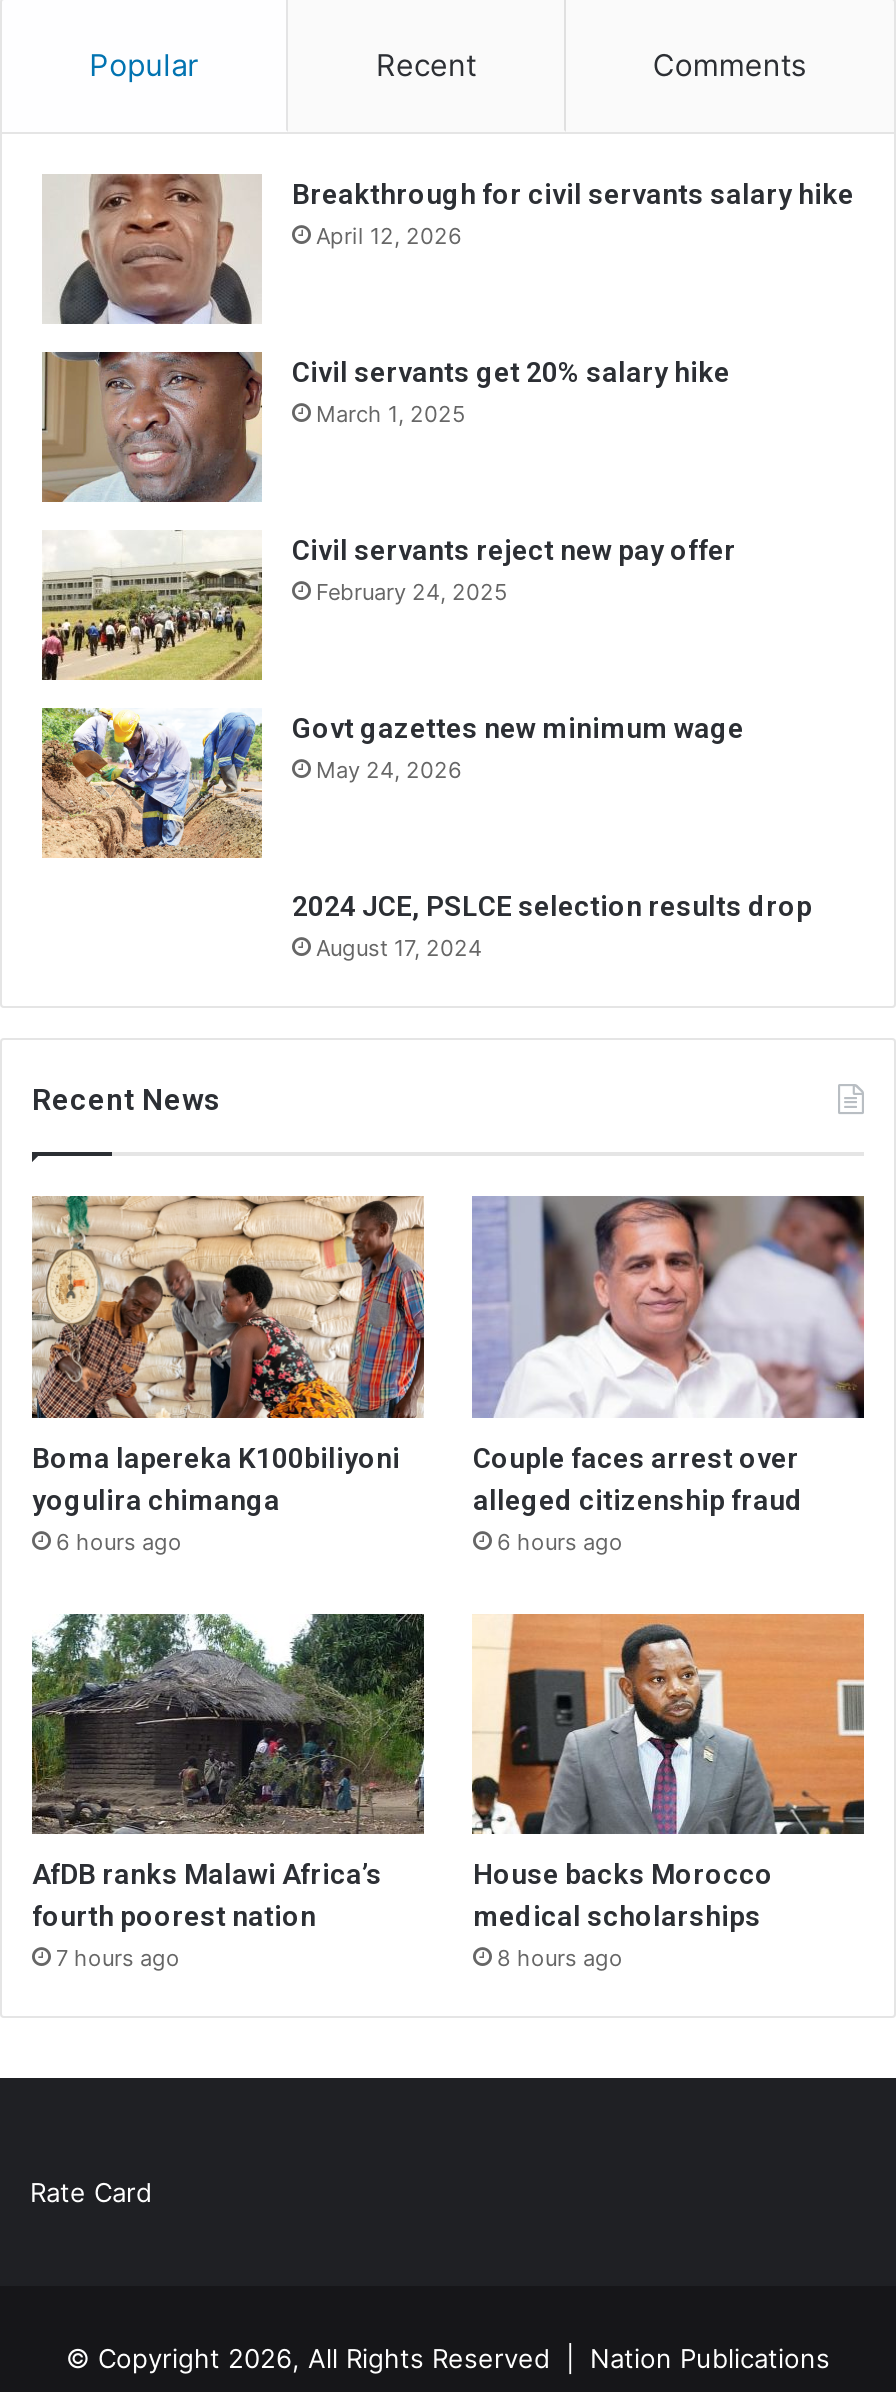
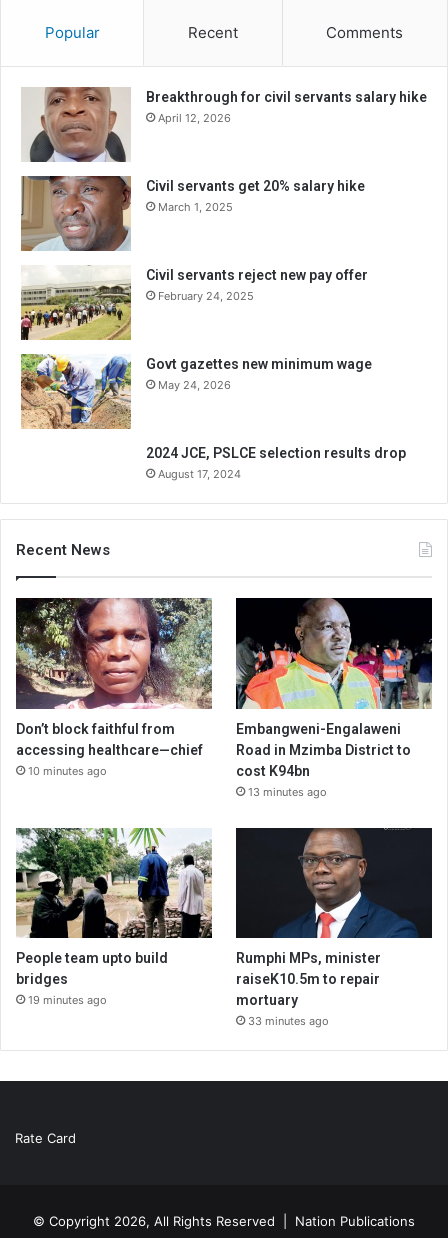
- [image]
- Boma lapereka K100biliyoni
- yogulira chimanga
- 6 hours ago
+ [image]
+ Don’t block faithful from
+ accessing healthcare—chief
+ 10 minutes ago

- [image]
- Couple faces arrest over
- alleged citizenship fraud
- 6 hours ago
+ [image]
+ Embangweni-Engalaweni
+ Road in Mzimba District to
+ cost K94bn
+ 13 minutes ago

- [image]
- AfDB ranks Malawi Africa’s
- fourth poorest nation
- 7 hours ago
+ [image]
+ People team upto build
+ bridges
+ 19 minutes ago

- [image]
- House backs Morocco
- medical scholarships
- 8 hours ago
+ [image]
+ Rumphi MPs, minister
+ raiseK10.5m to repair
+ mortuary
+ 33 minutes ago
